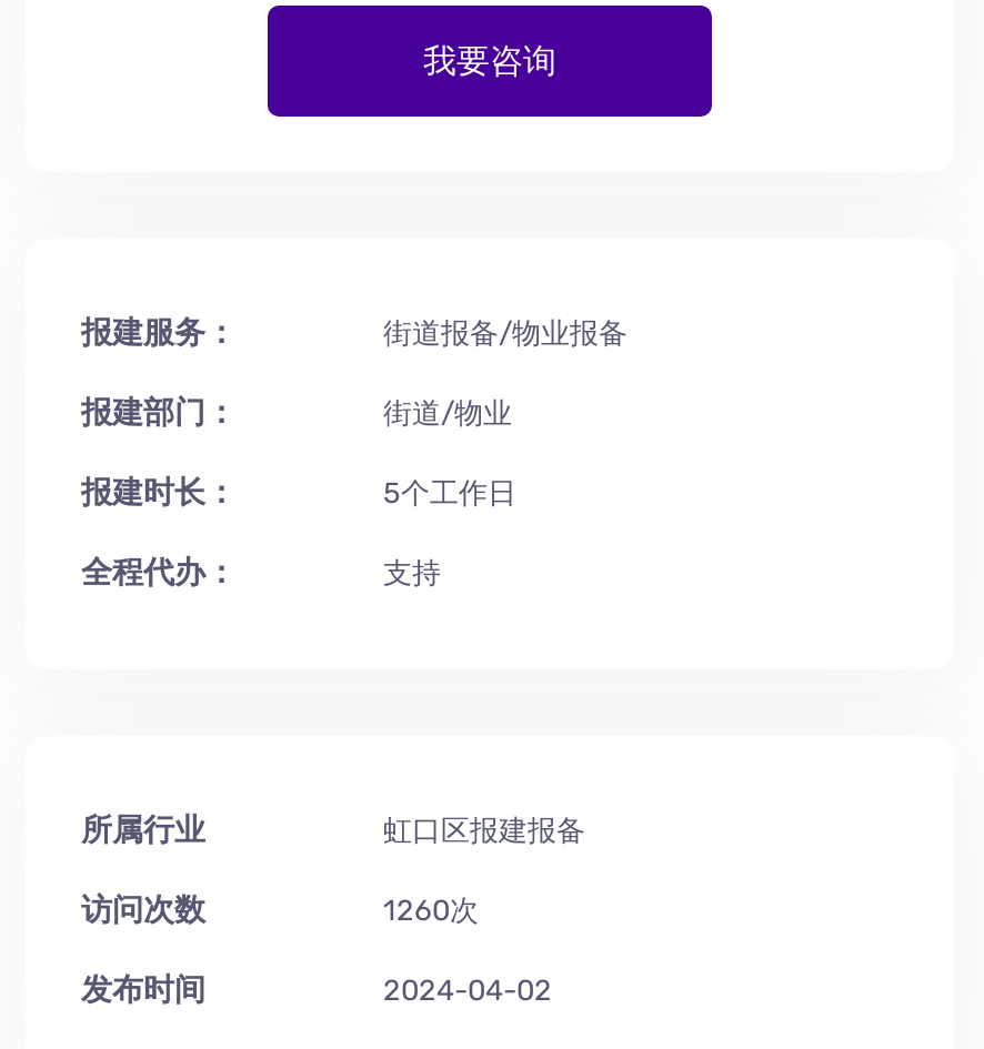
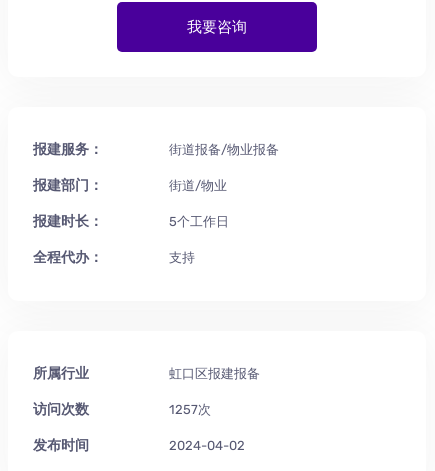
- 1260次
+ 1257次
